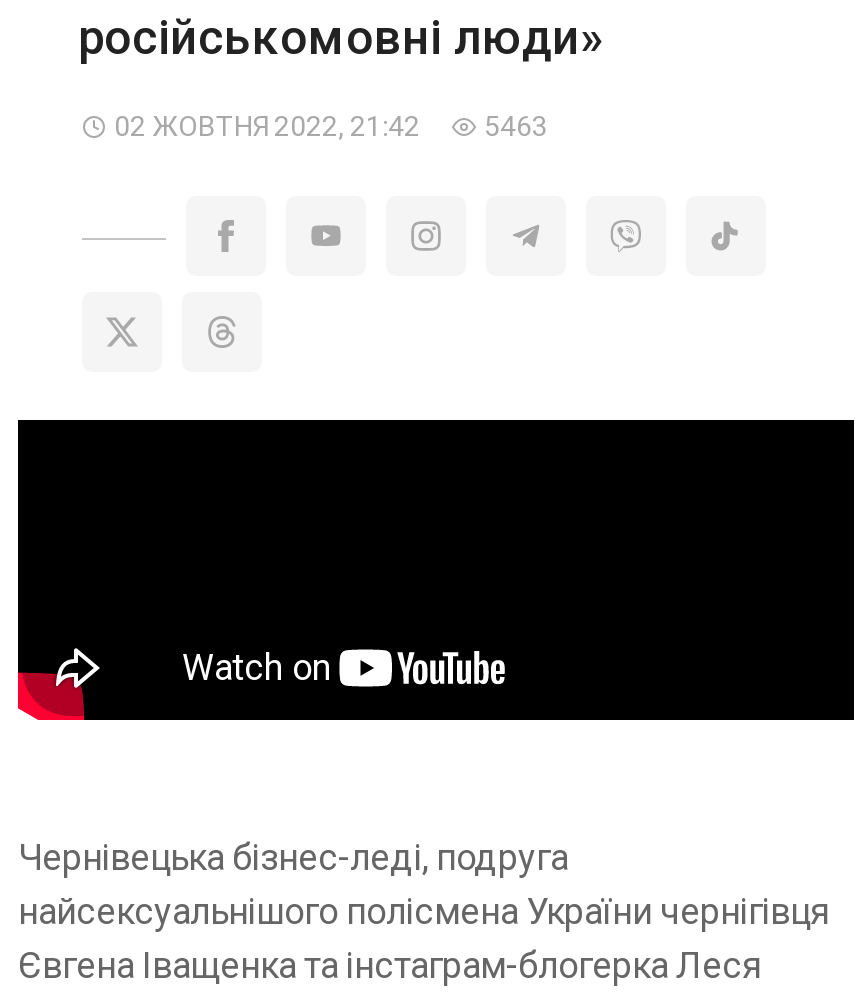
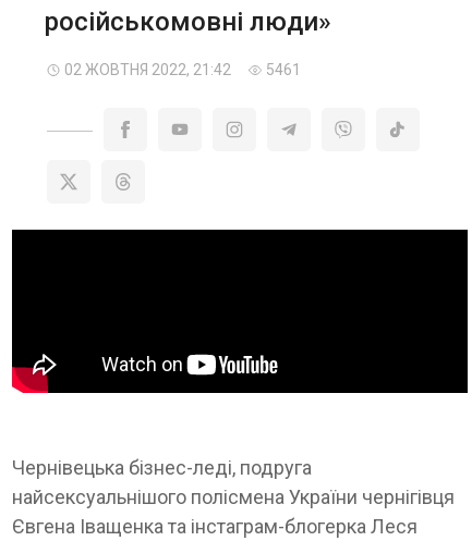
- 02 ЖОВТНЯ 2022, 21:42 5463
+ 02 ЖОВТНЯ 2022, 21:42 5461
